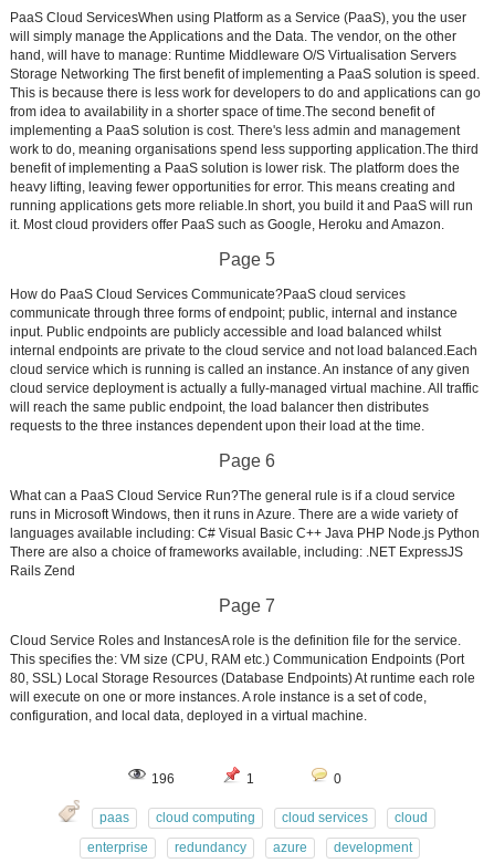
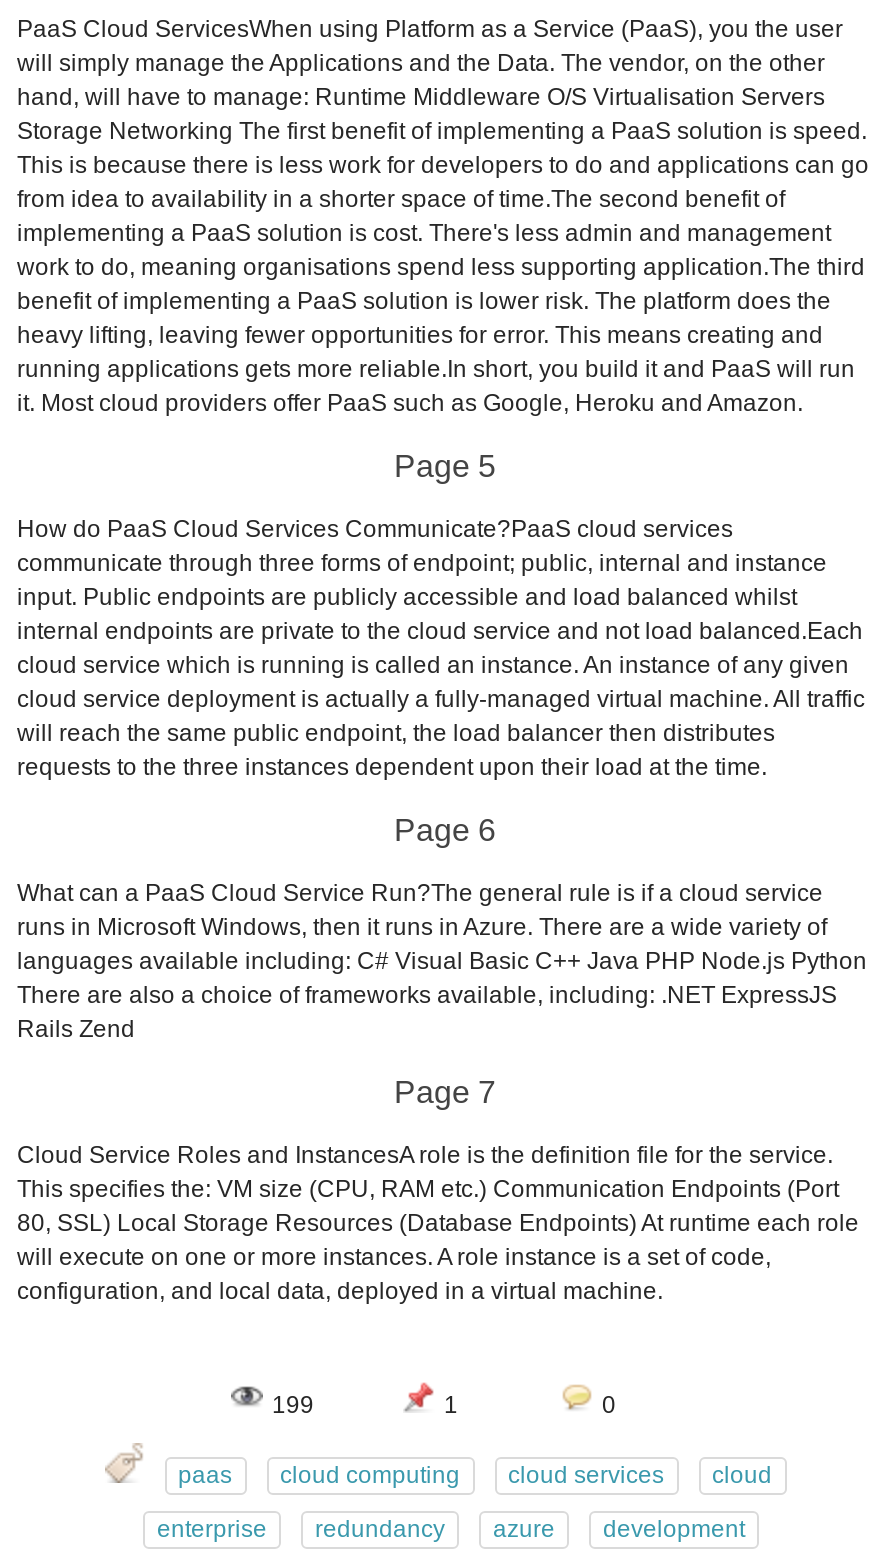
- 196
+ 199
